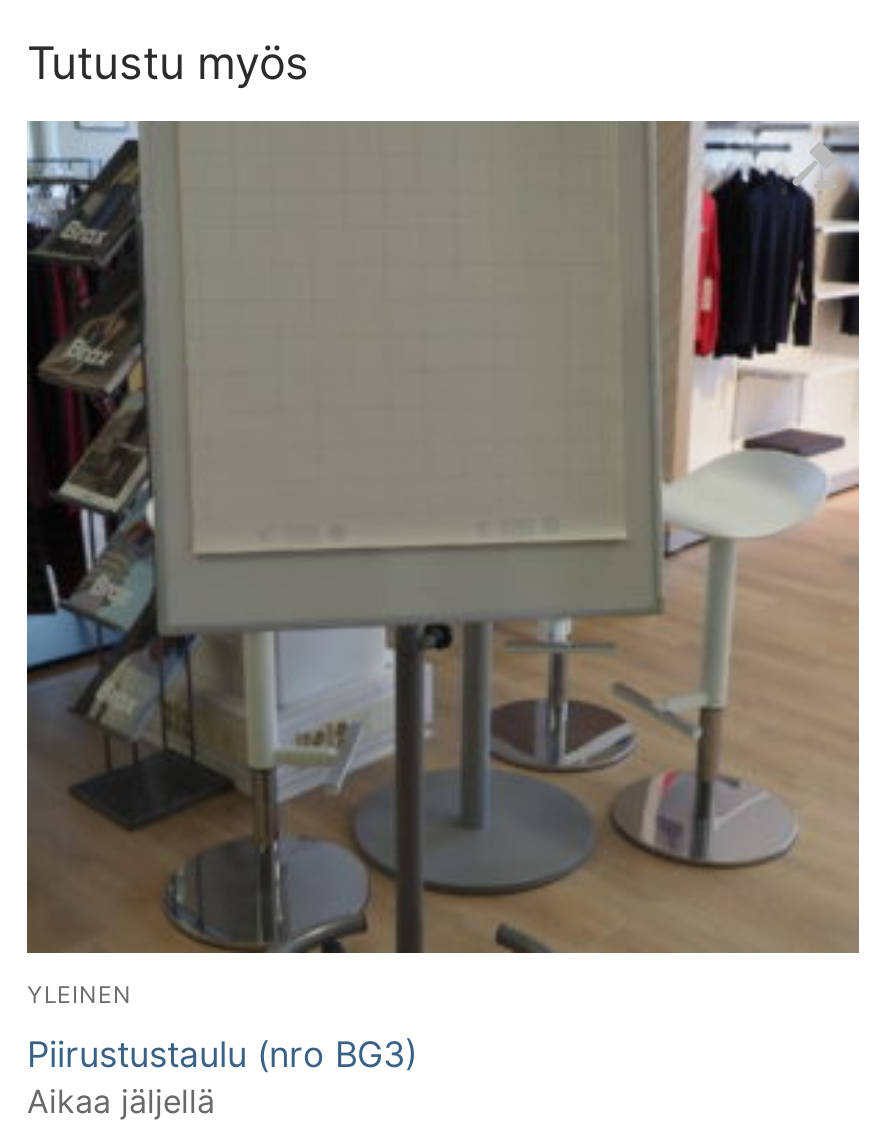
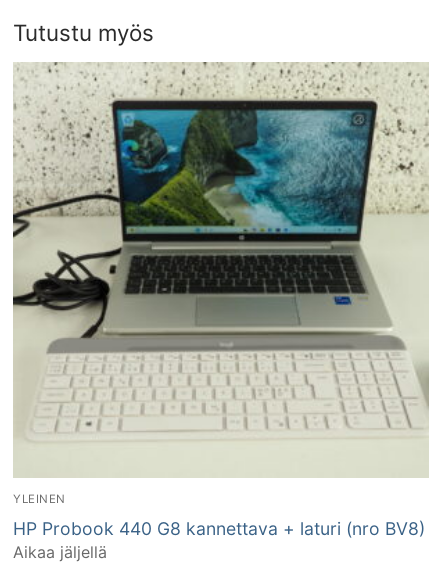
- [image]
+ [image]

- Piirustustaulu (nro BG3)
+ HP Probook 440 G8 kannettava + laturi (nro BV8)
